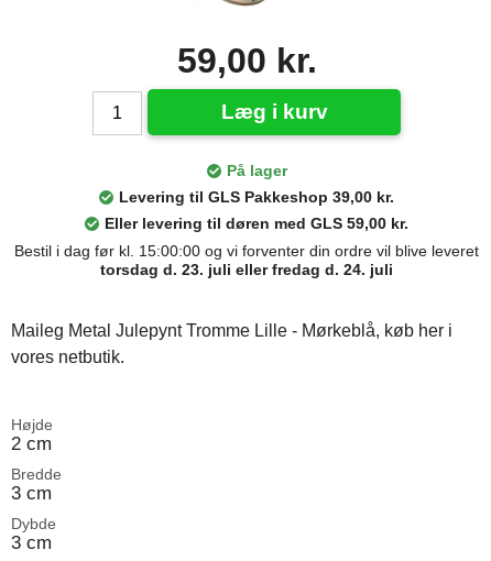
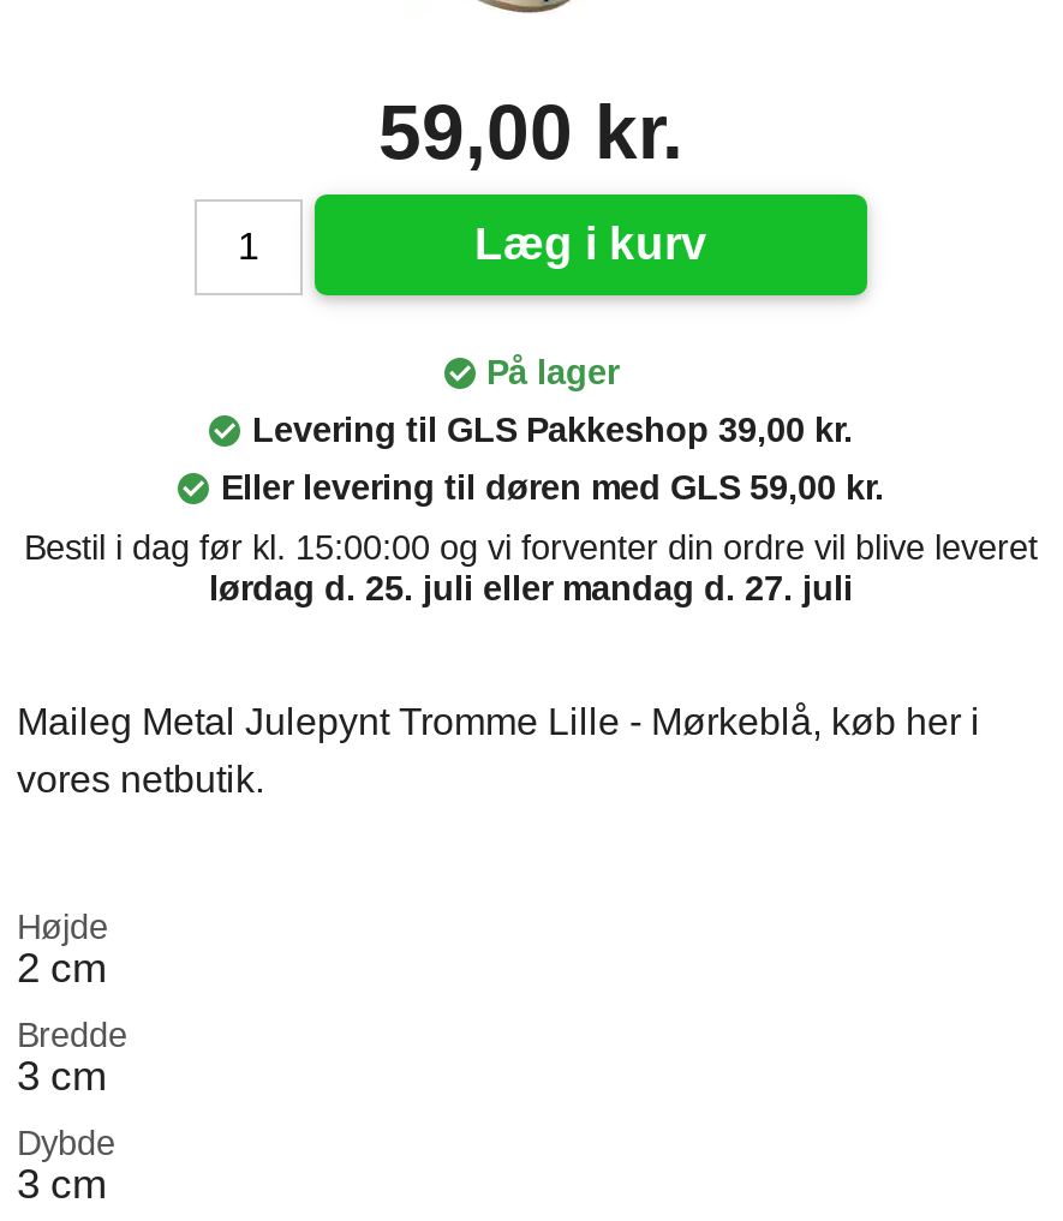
- torsdag d. 23. juli eller fredag d. 24. juli
+ lørdag d. 25. juli eller mandag d. 27. juli
